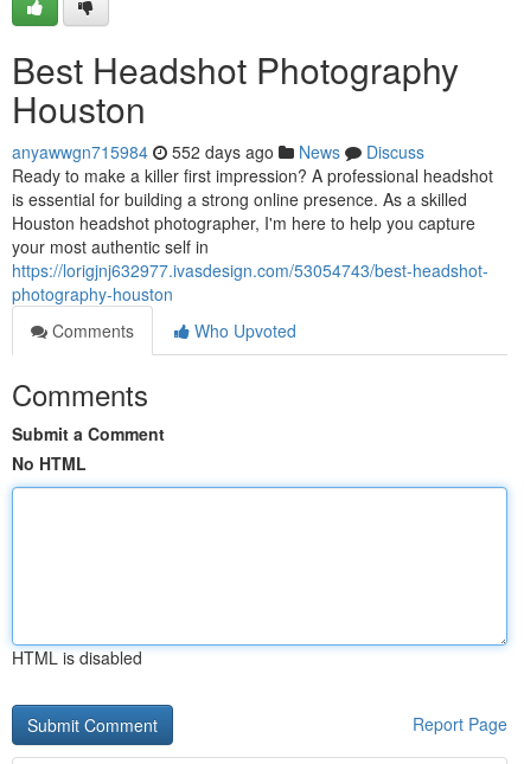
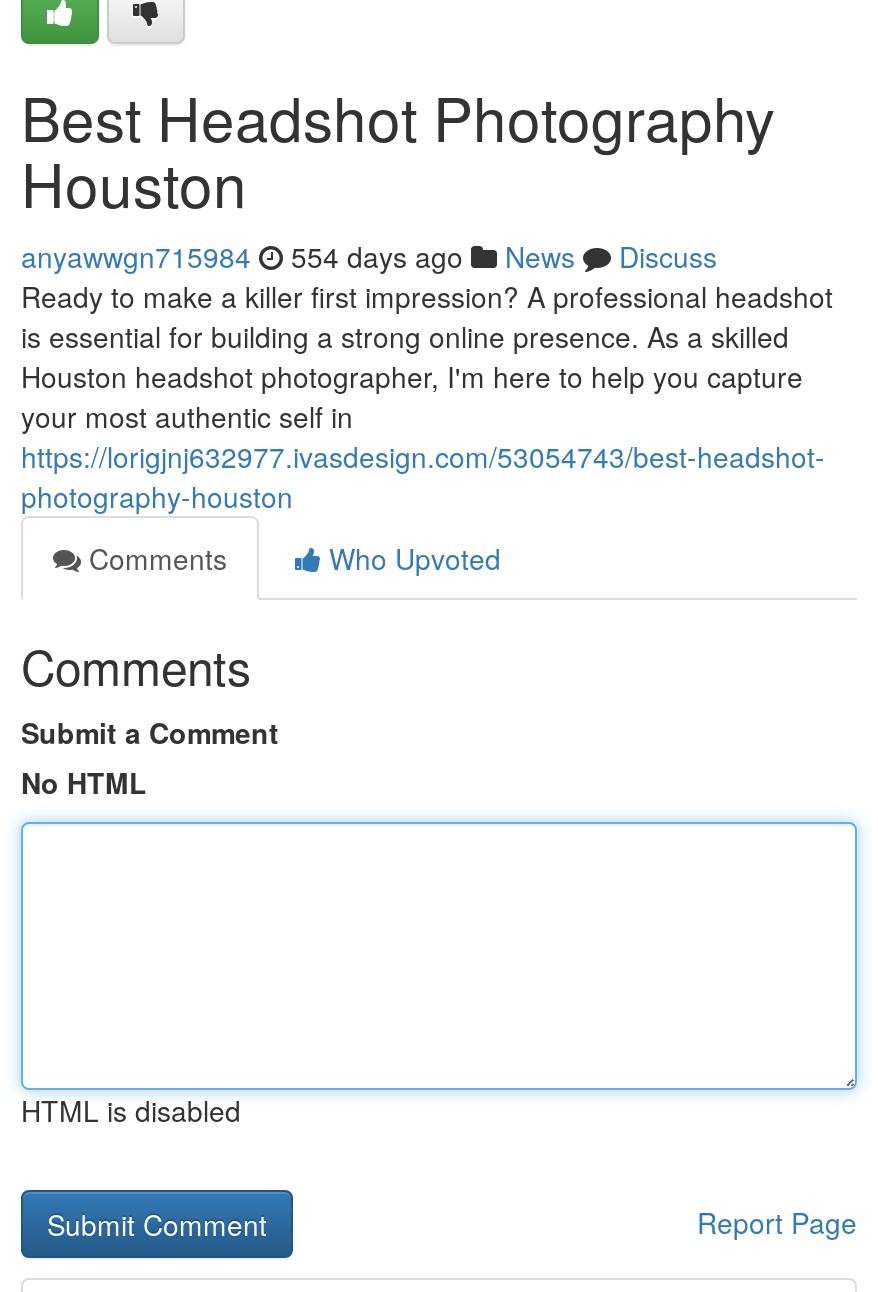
- anyawwgn715984 552 days ago News Discuss
+ anyawwgn715984 554 days ago News Discuss
